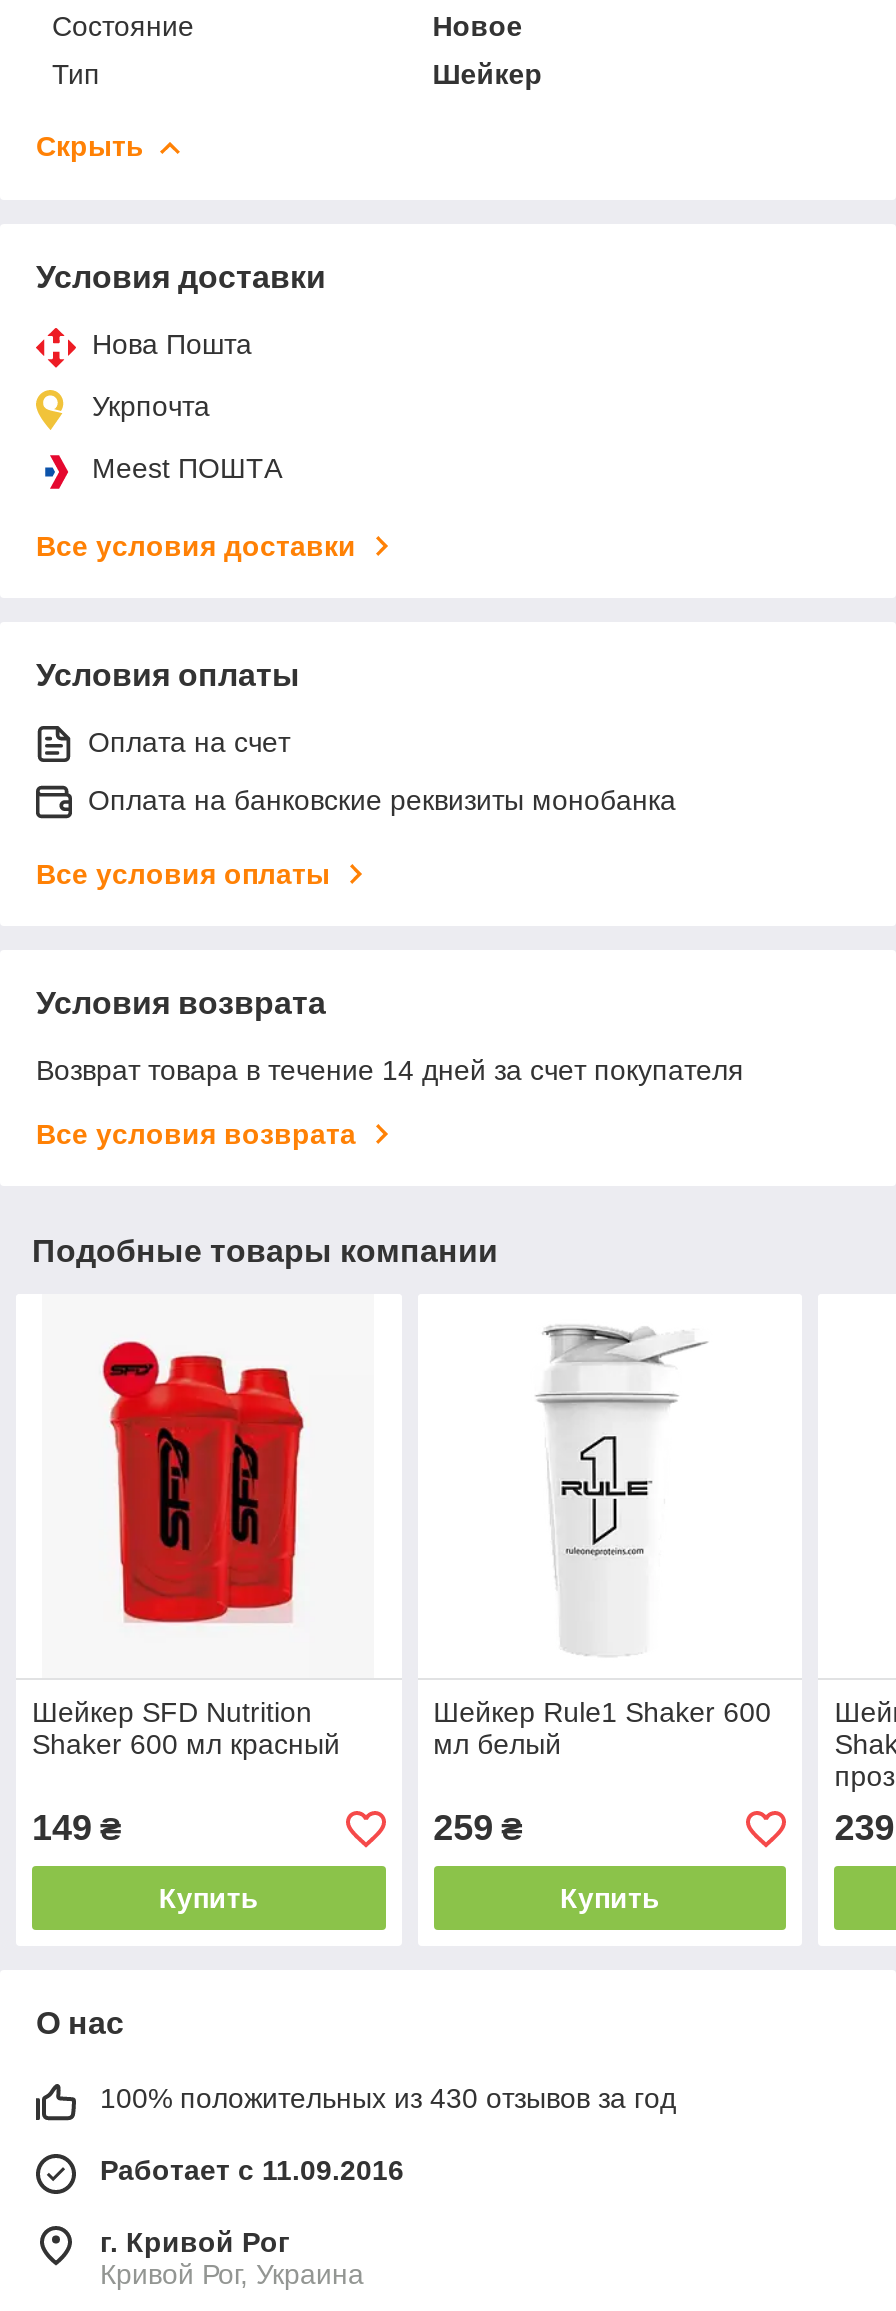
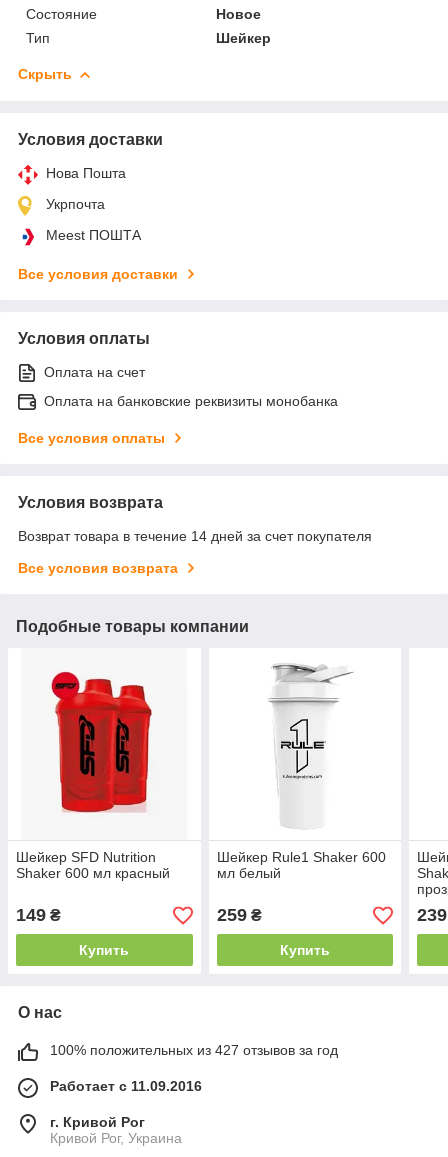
- 100% положительных из 430 отзывов за год
+ 100% положительных из 427 отзывов за год
